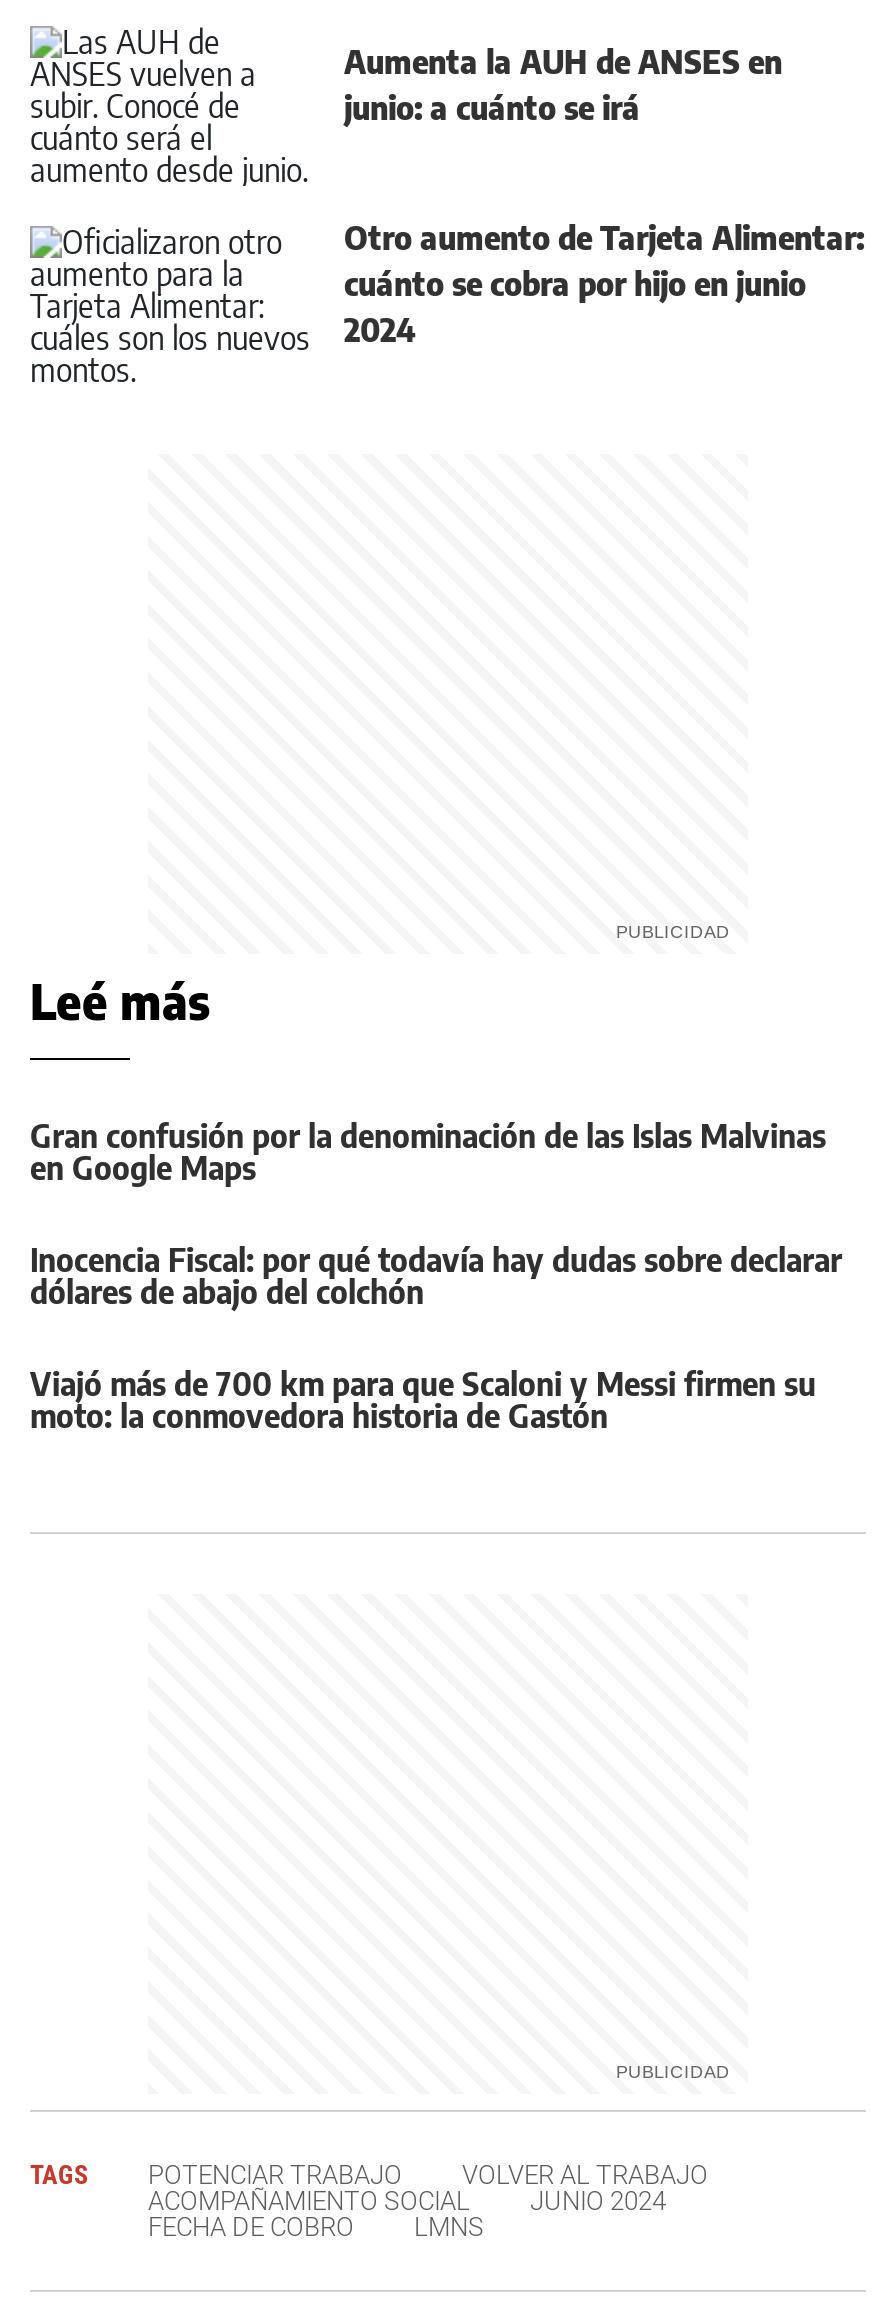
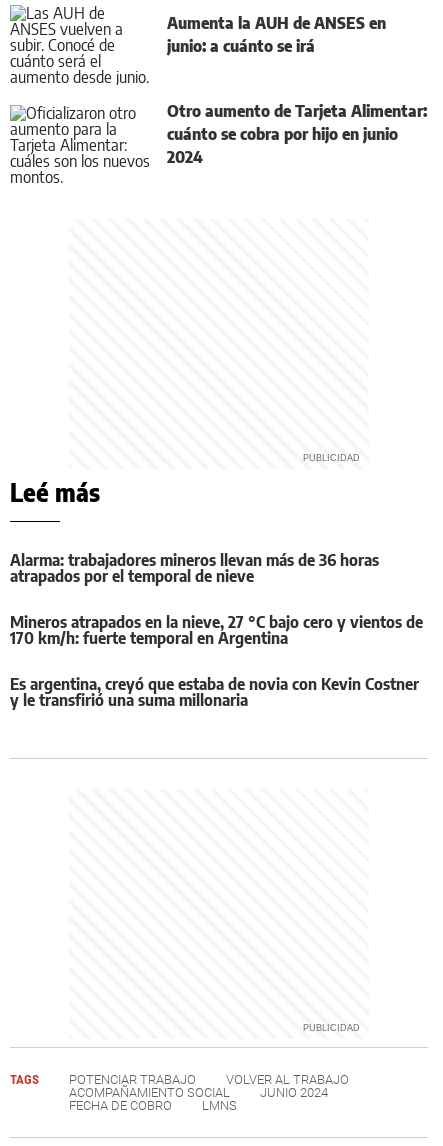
- Gran confusión por la denominación de las Islas Malvinas
- en Google Maps
+ Alarma: trabajadores mineros llevan más de 36 horas
+ atrapados por el temporal de nieve

- Inocencia Fiscal: por qué todavía hay dudas sobre declarar
- dólares de abajo del colchón
+ Mineros atrapados en la nieve, 27 °C bajo cero y vientos de
+ 170 km/h: fuerte temporal en Argentina

- Viajó más de 700 km para que Scaloni y Messi firmen su
- moto: la conmovedora historia de Gastón
+ Es argentina, creyó que estaba de novia con Kevin Costner
+ y le transfirió una suma millonaria
